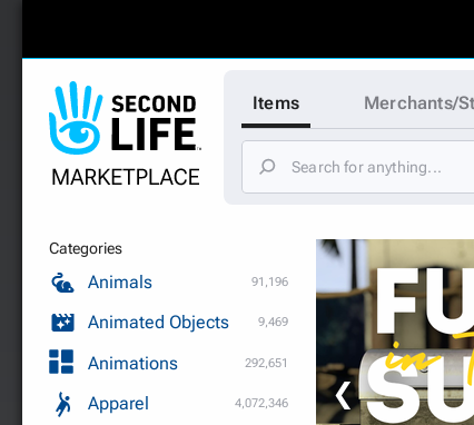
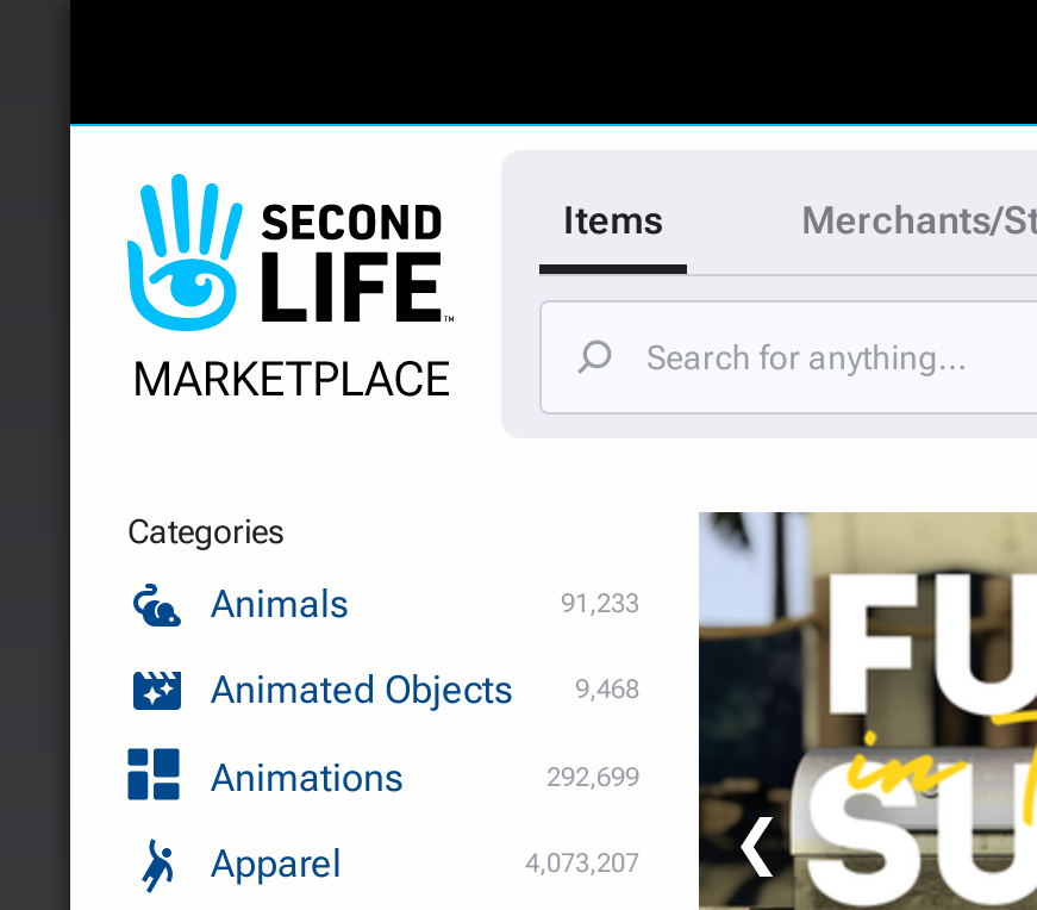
- 91,196
+ 91,233

- Animated Objects 9,469
+ Animated Objects 9,468

- 292,651
+ 292,699

- 4,072,346
+ 4,073,207
